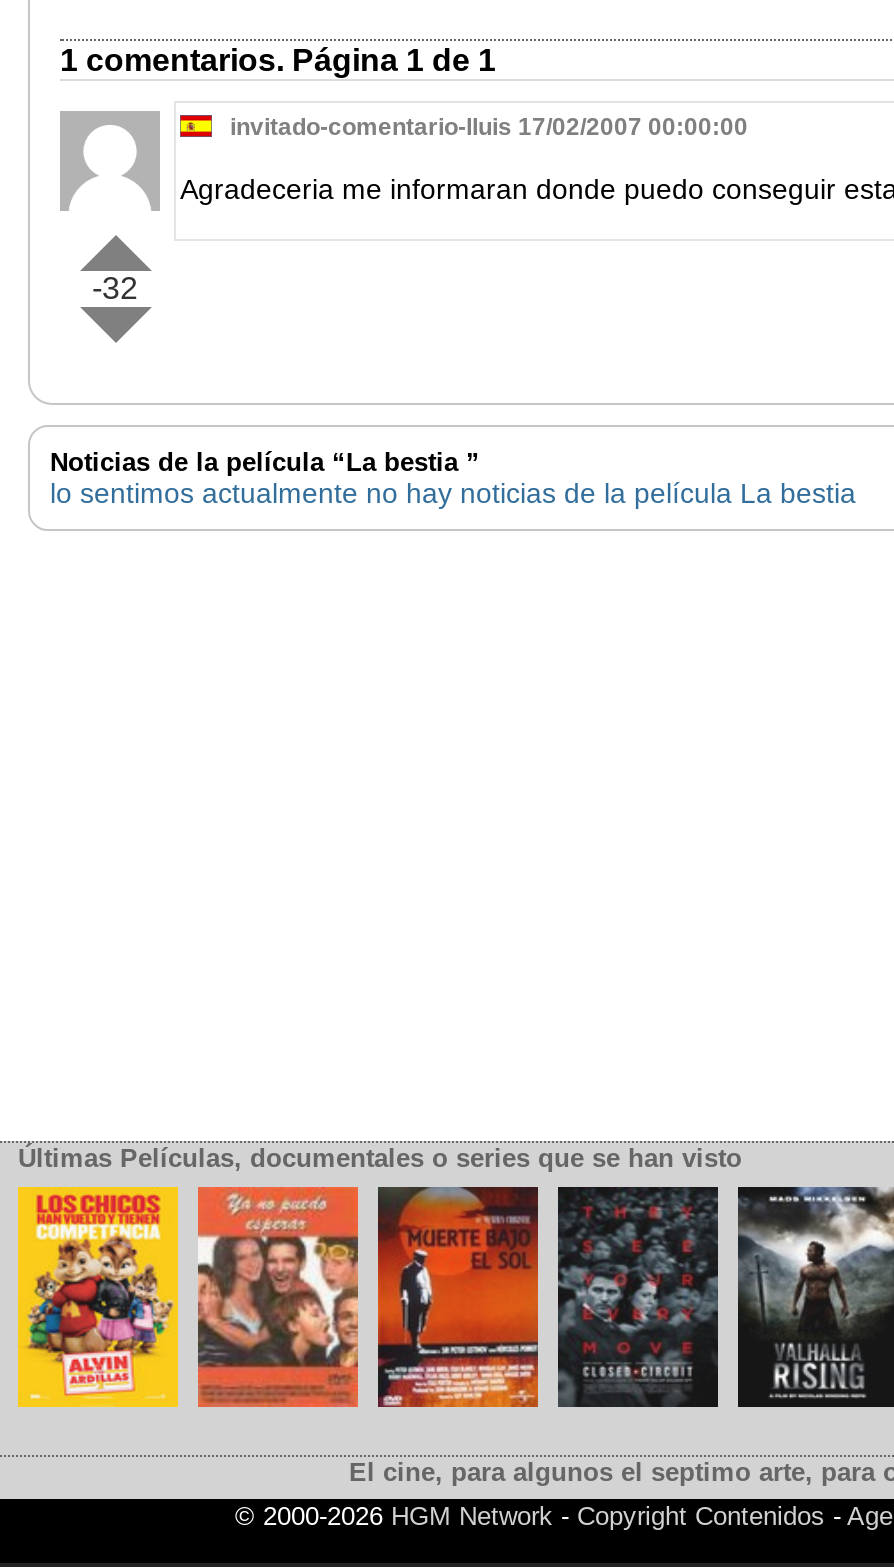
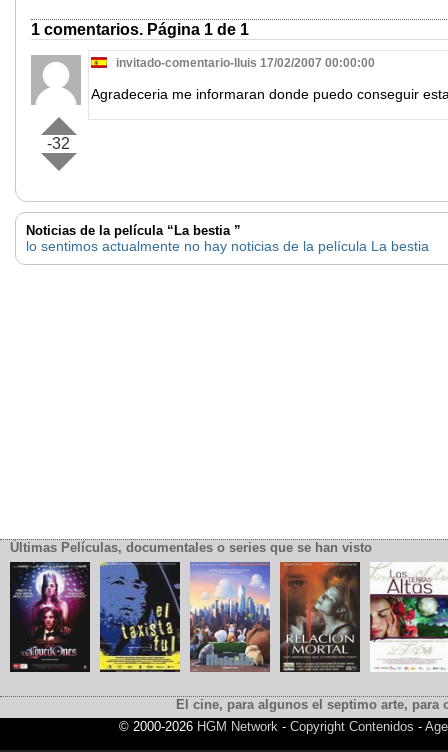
- [image]
+ [image]

- [image]
+ [image]

- [image]
+ [image]

- [image]
+ [image]

- [image]
+ [image]
